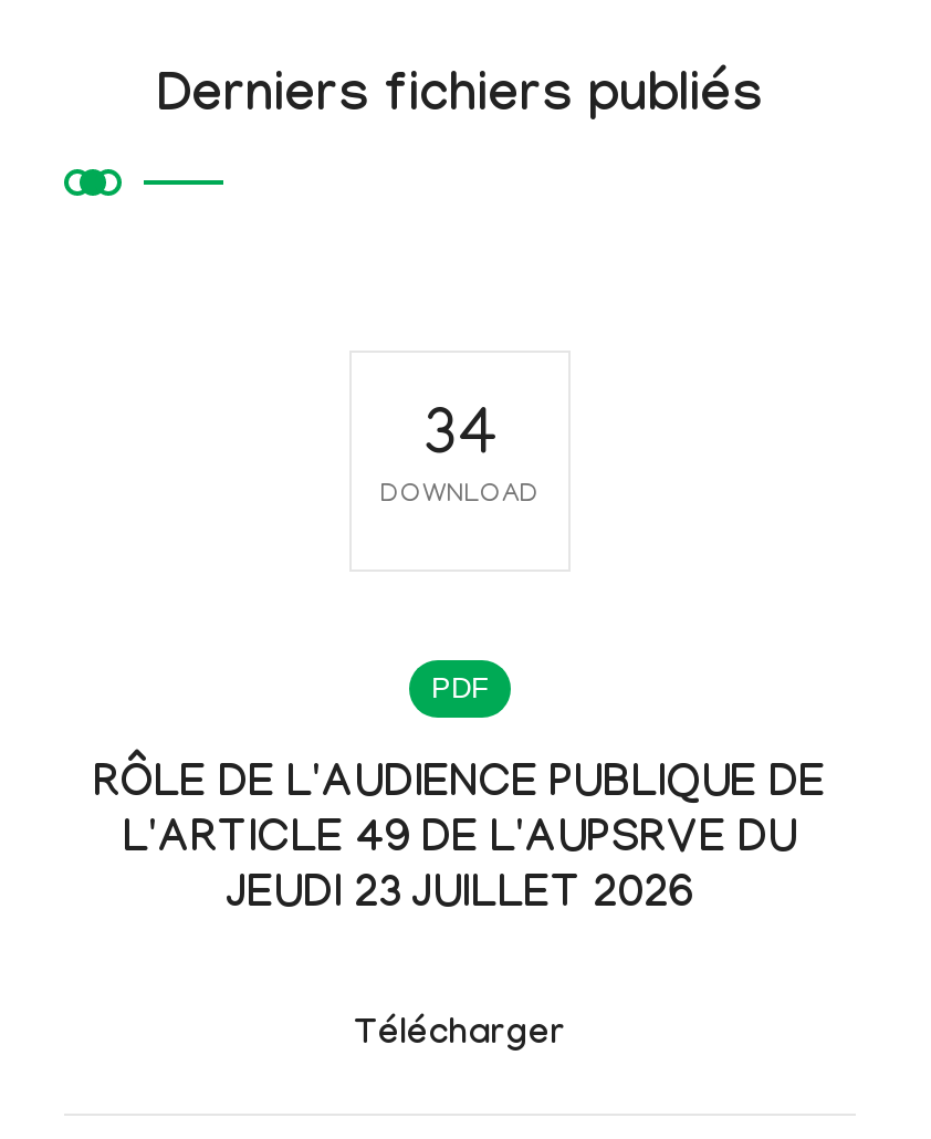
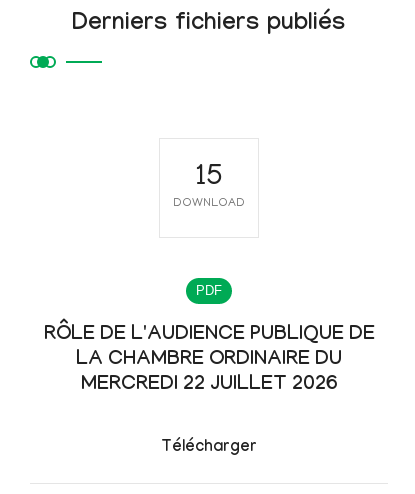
- 34
+ 15

- L'ARTICLE 49 DE L'AUPSRVE DU
- JEUDI 23 JUILLET 2026
+ LA CHAMBRE ORDINAIRE DU
+ MERCREDI 22 JUILLET 2026
